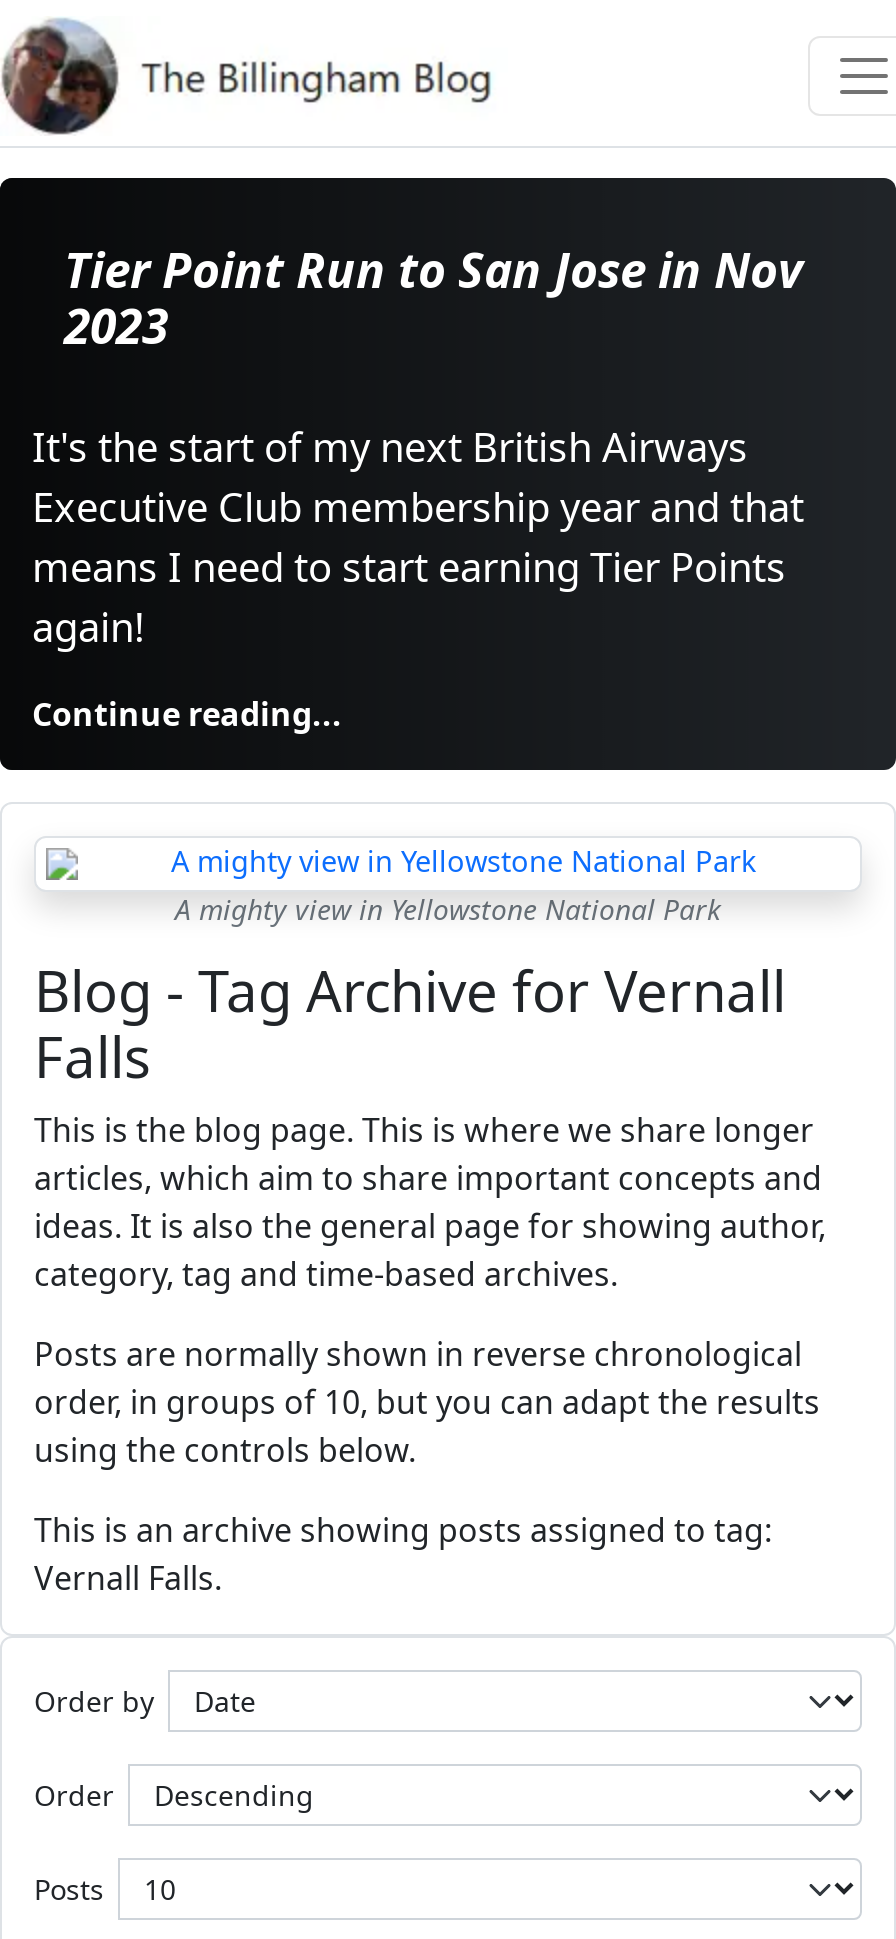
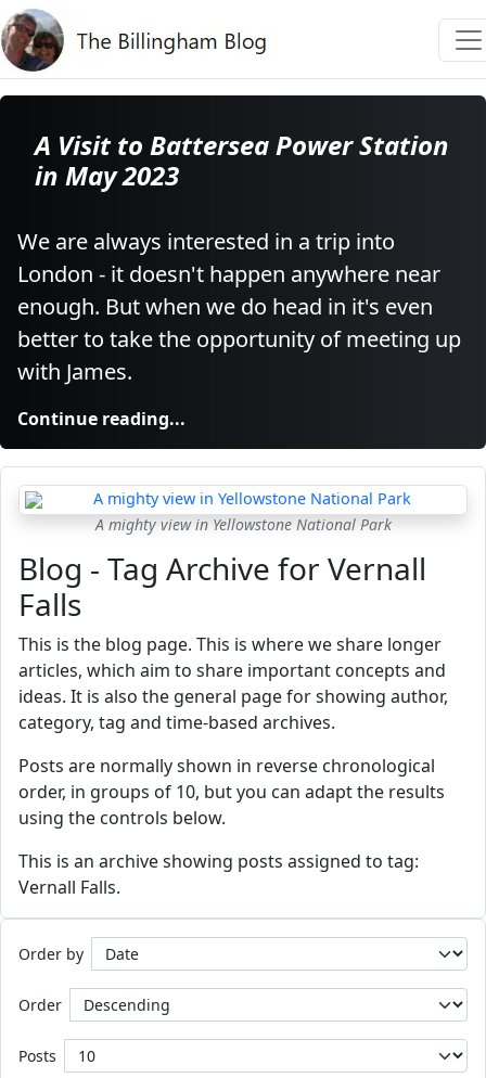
- Tier Point Run to San Jose in Nov
- 2023
+ A Visit to Battersea Power Station
+ in May 2023

- It's the start of my next British Airways
- Executive Club membership year and that
- means I need to start earning Tier Points
- again!
+ We are always interested in a trip into
+ London - it doesn't happen anywhere near
+ enough. But when we do head in it's even
+ better to take the opportunity of meeting up
+ with James.
